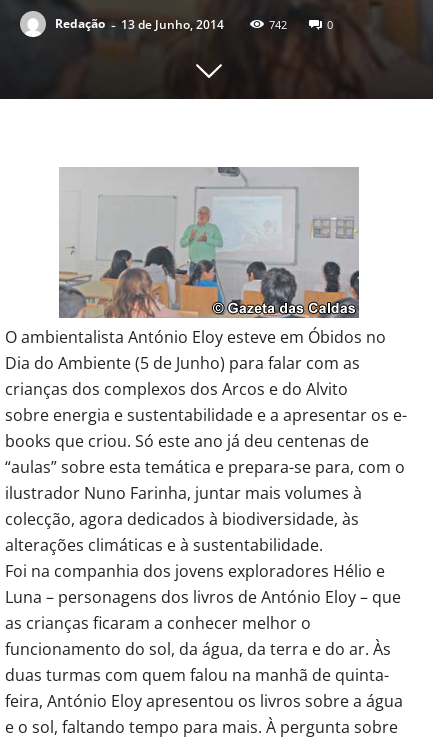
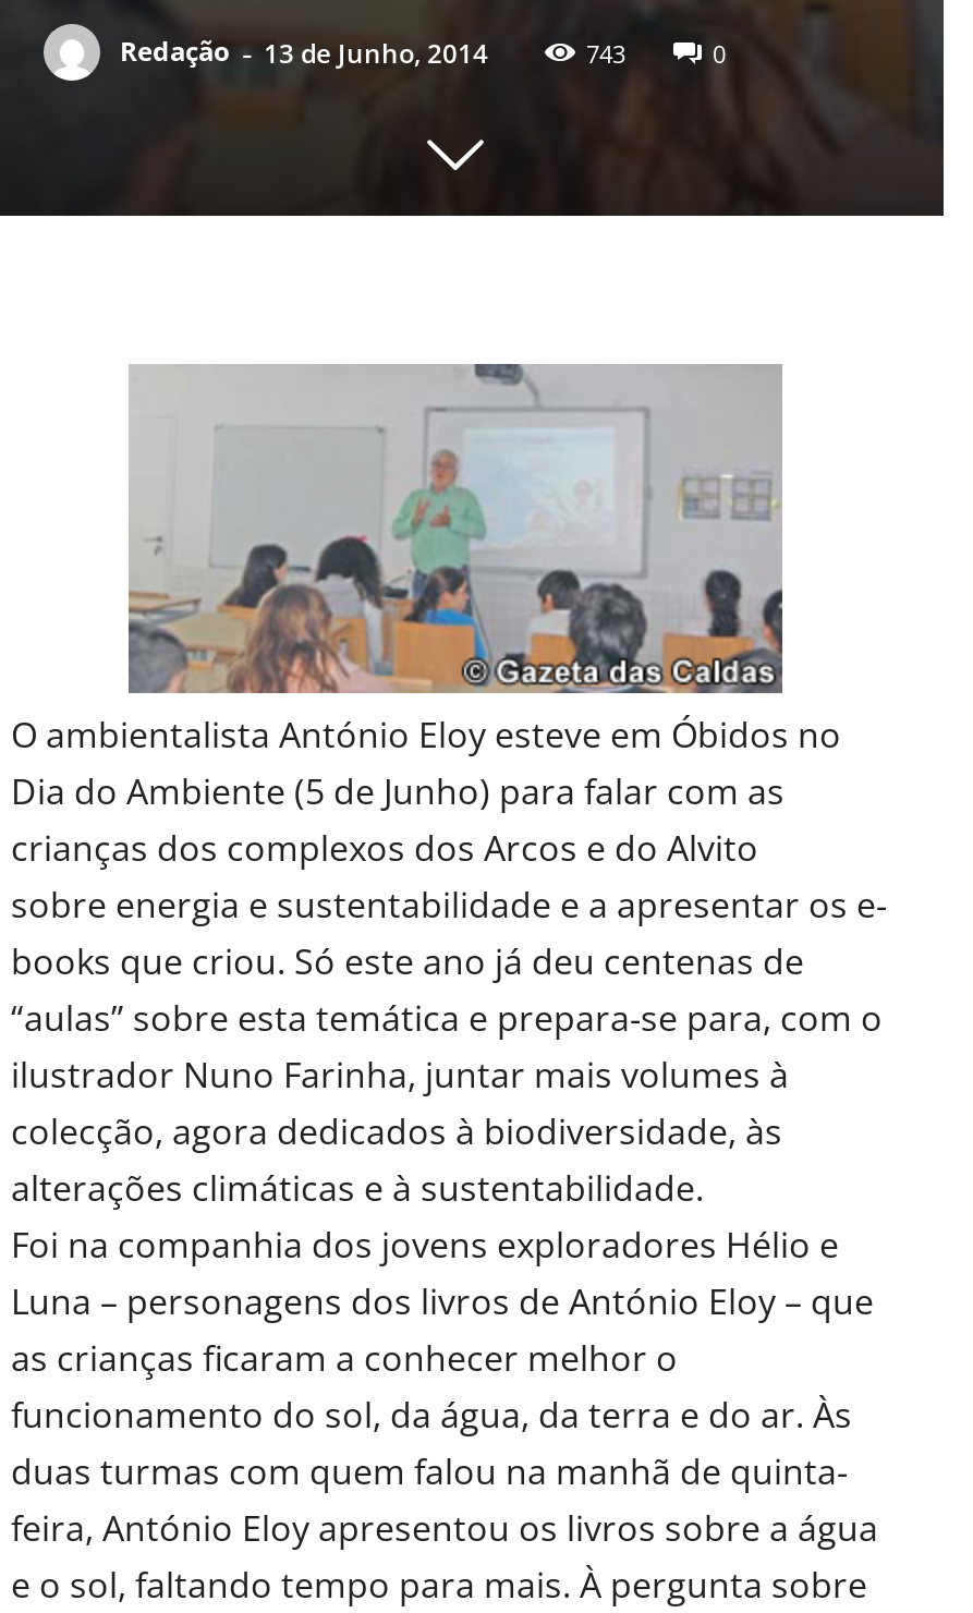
- 742
+ 743
